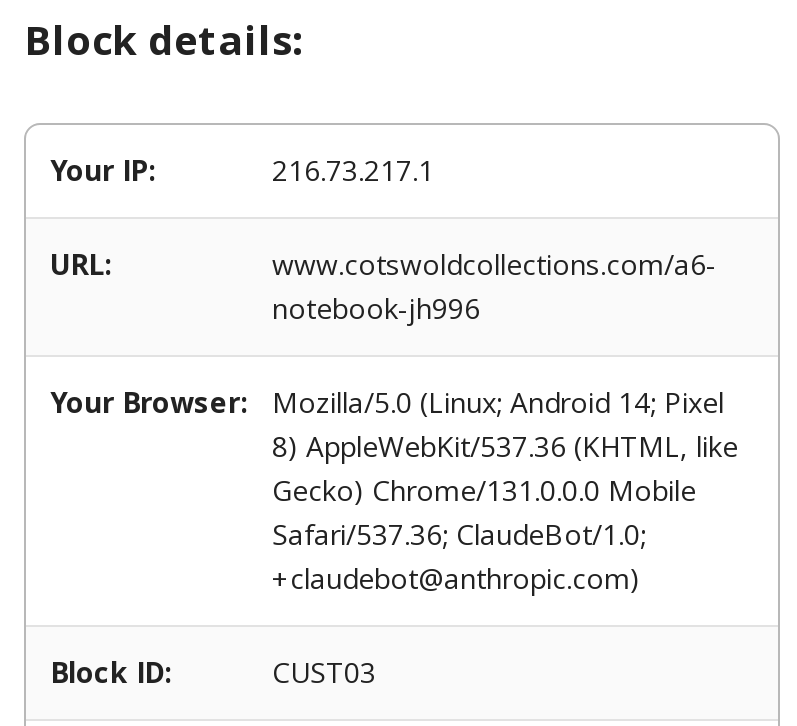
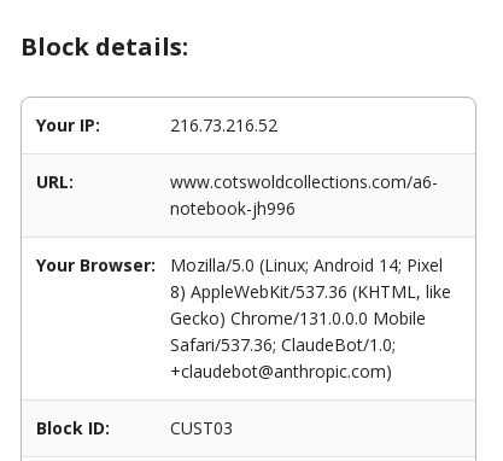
- 216.73.217.1
+ 216.73.216.52
